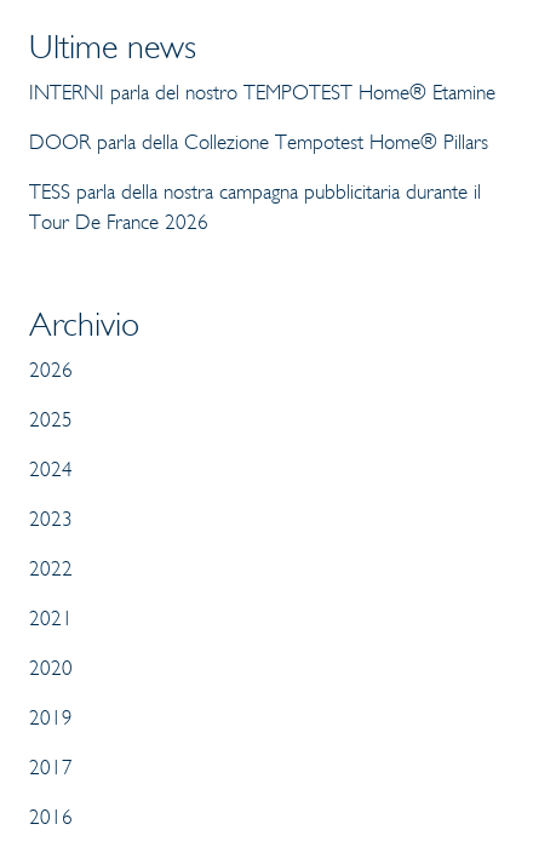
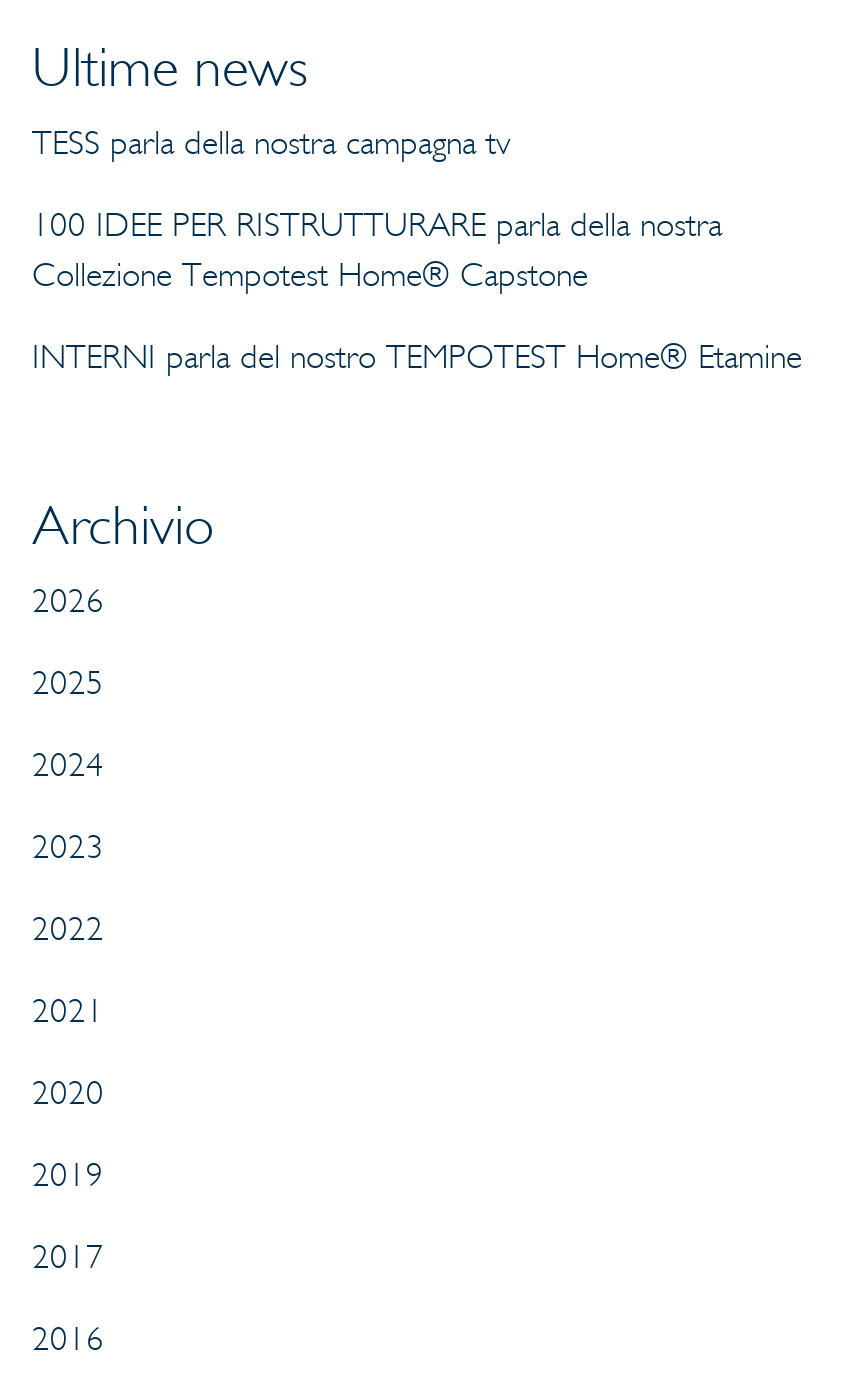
+ TESS parla della nostra campagna tv
+ 100 IDEE PER RISTRUTTURARE parla della nostra
+ Collezione Tempotest Home® Capstone

moved down: INTERNI parla del nostro TEMPOTEST Home® Etamine

- DOOR parla della Collezione Tempotest Home® Pillars
- TESS parla della nostra campagna pubblicitaria durante il
- Tour De France 2026
